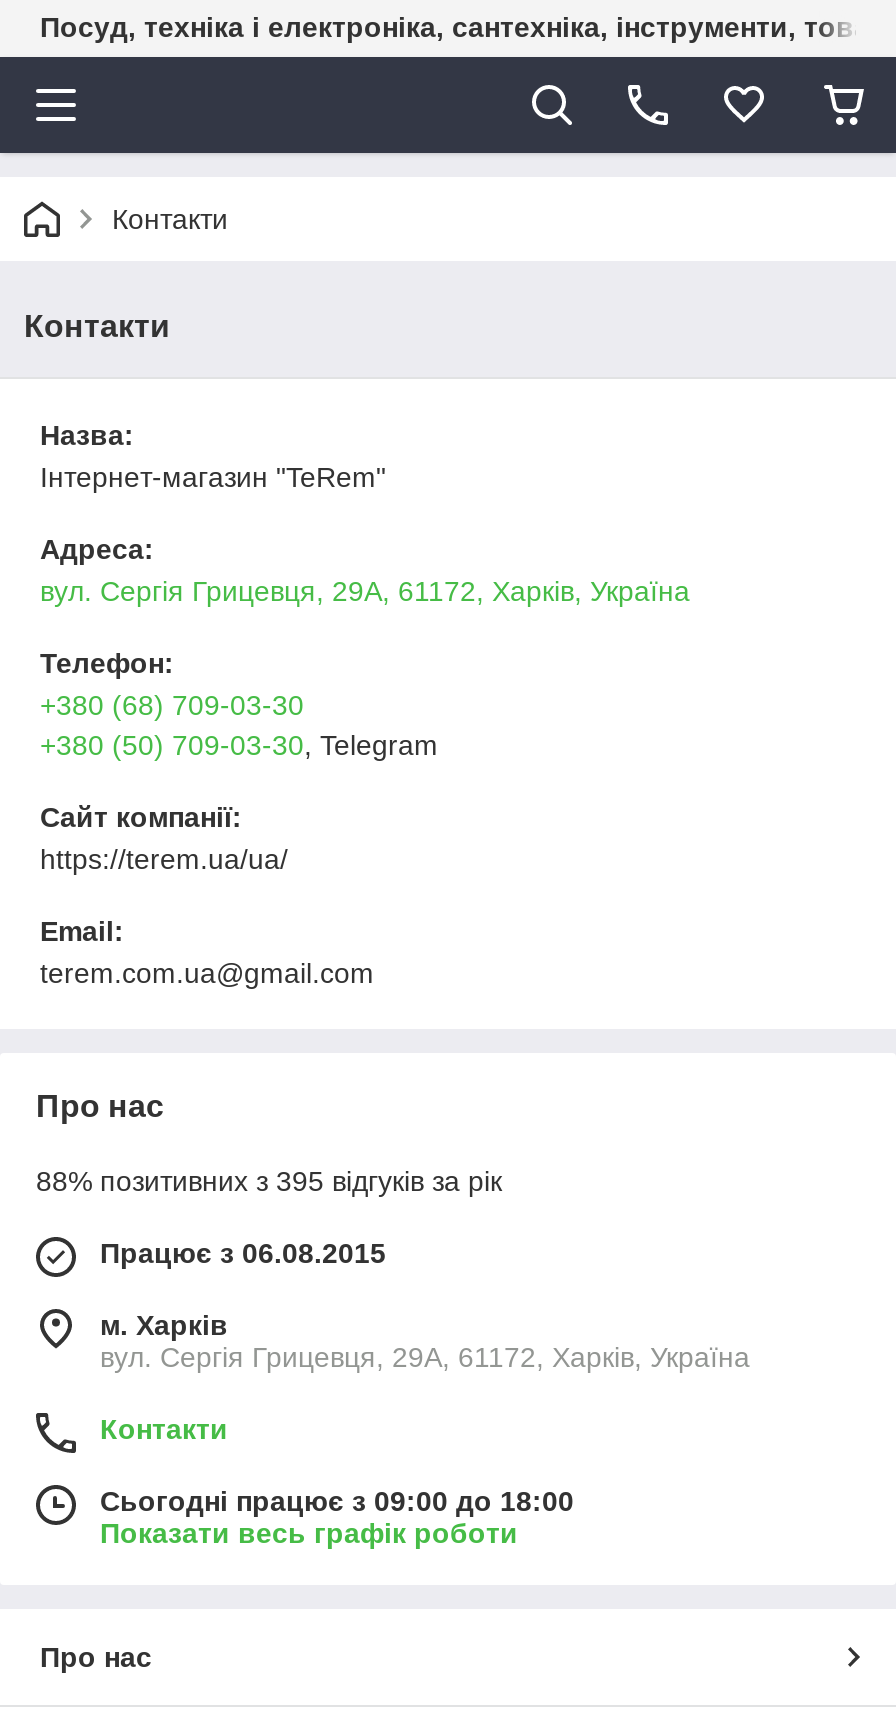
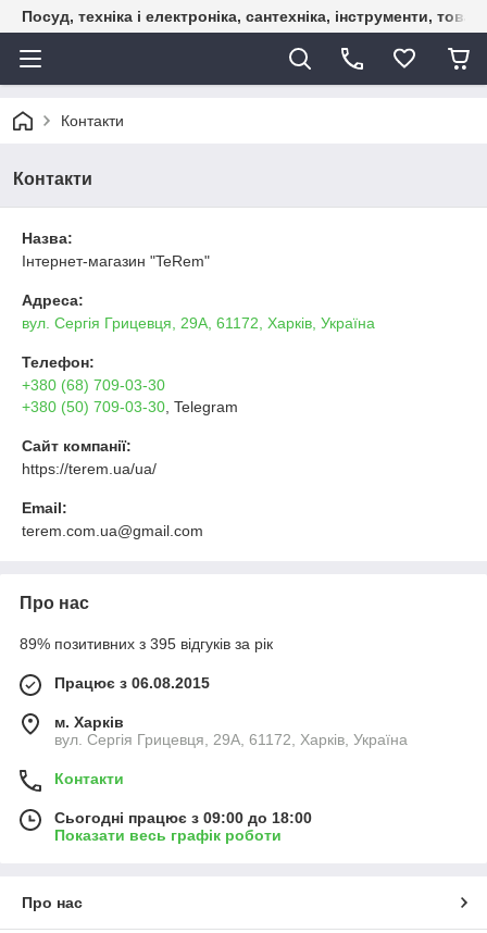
- 88% позитивних з 395 відгуків за рік
+ 89% позитивних з 395 відгуків за рік
